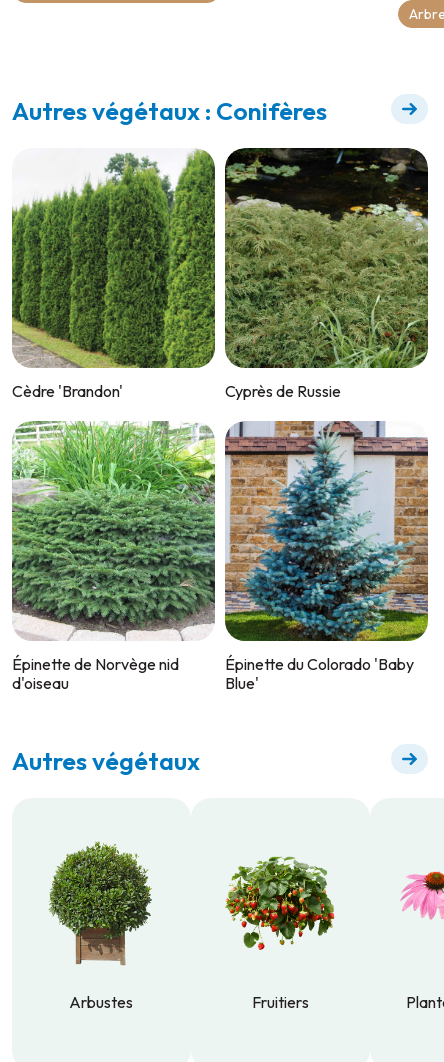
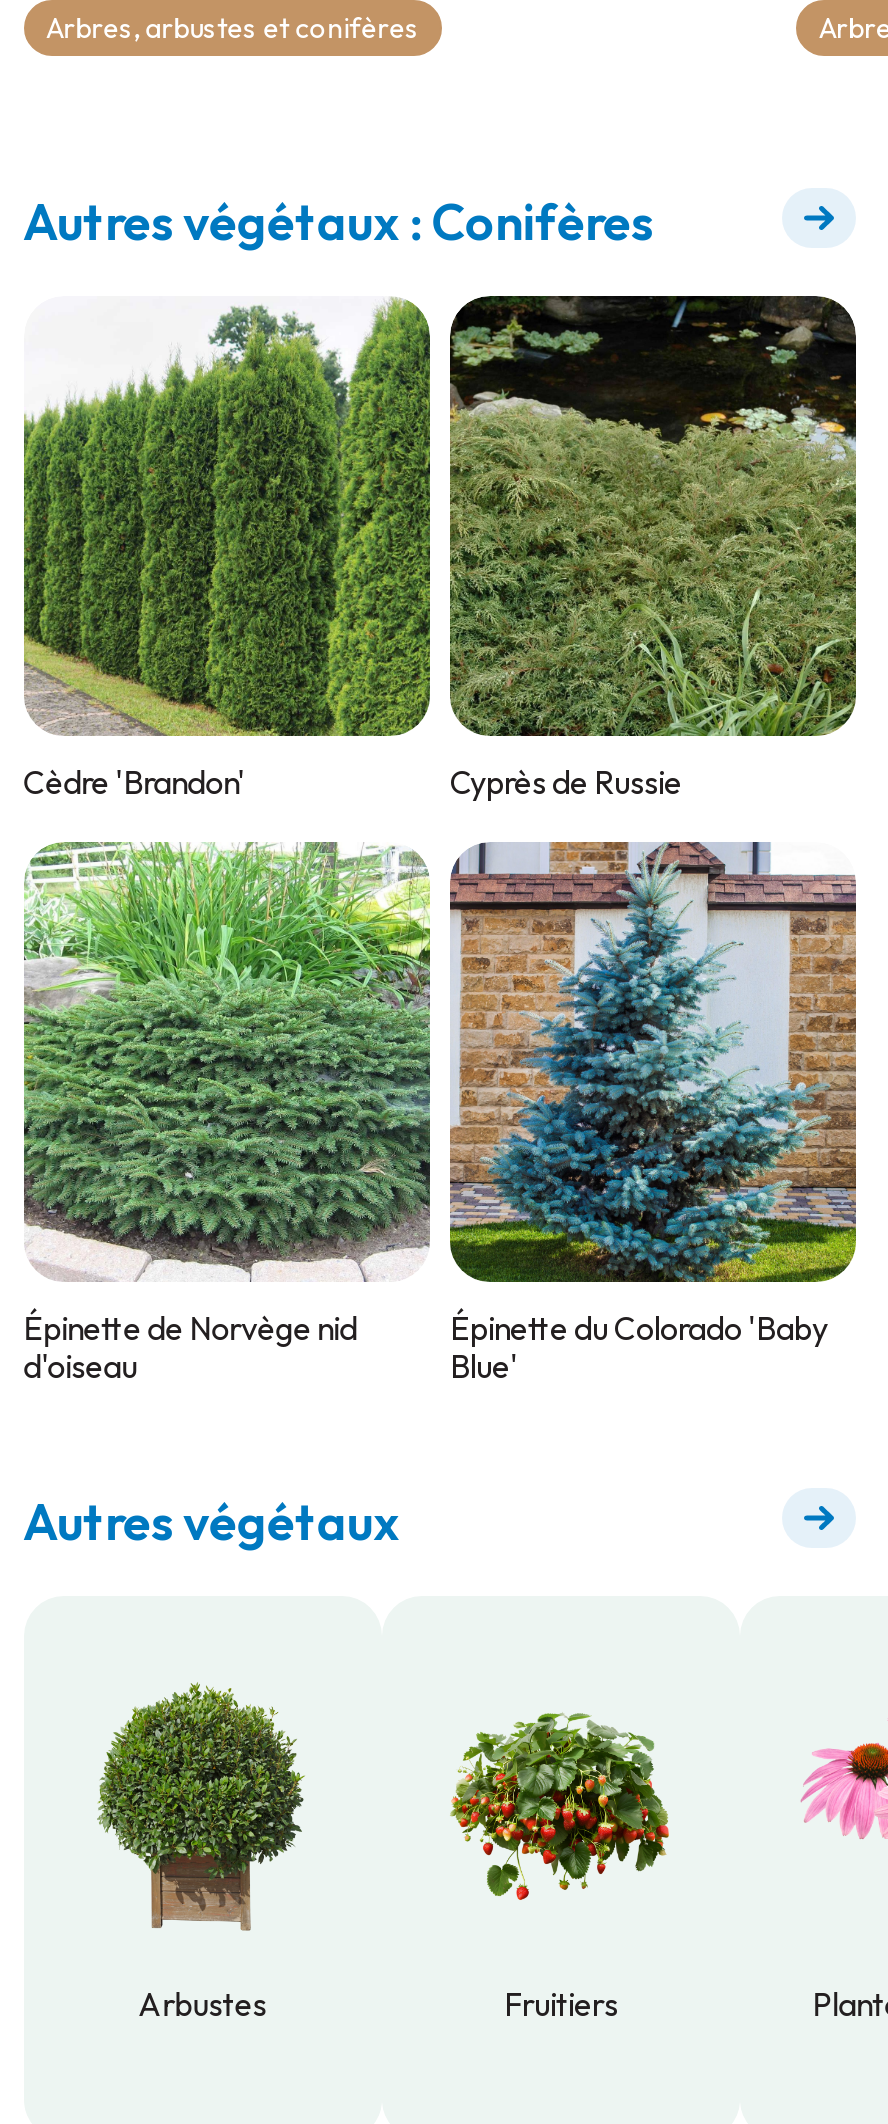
+ Arbres, arbustes et conifères
